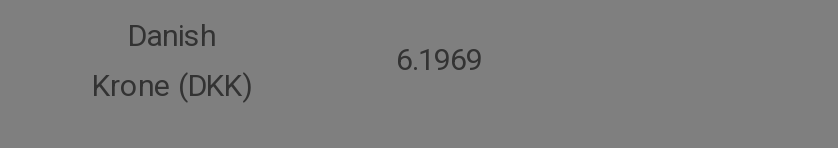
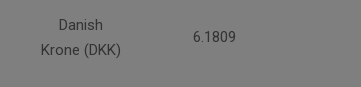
- 6.1969
+ 6.1809
